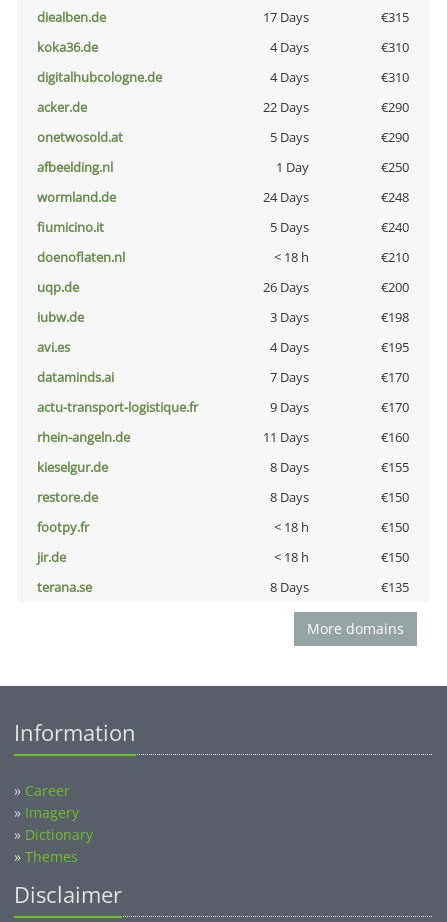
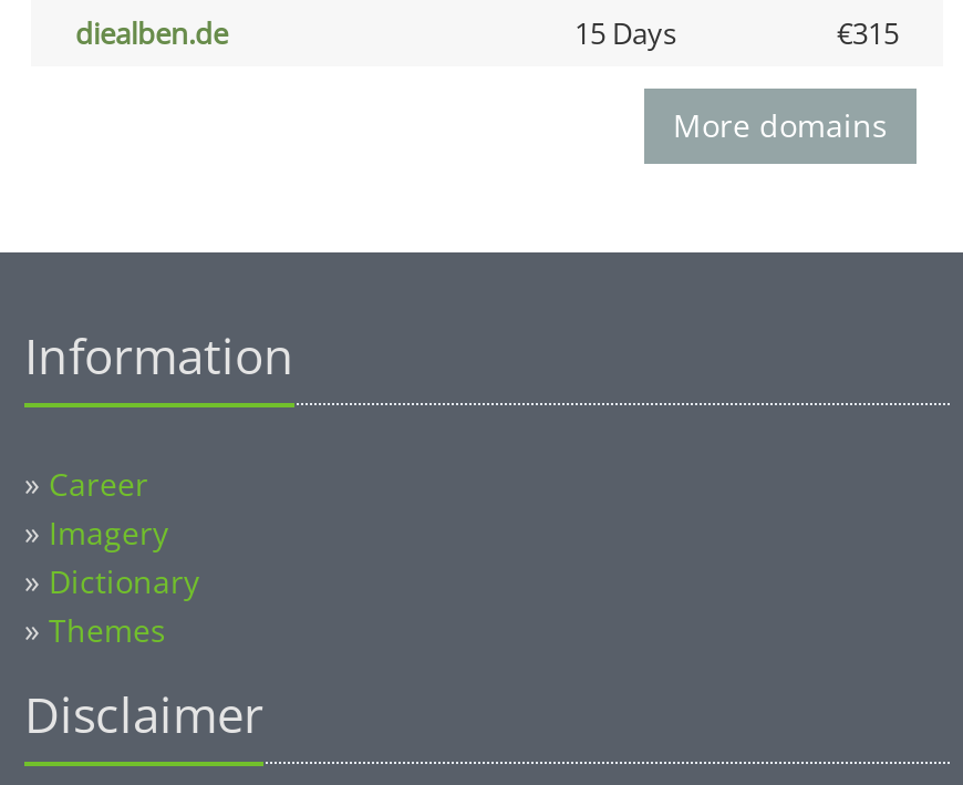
- 17 Days
+ 15 Days

- koka36.de
- 4 Days
- €310
- digitalhubcologne.de
- 4 Days
- €310
- acker.de
- 22 Days
- €290
- onetwosold.at
- 5 Days
- €290
- afbeelding.nl
- 1 Day
- €250
- wormland.de
- 24 Days
- €248
- fiumicino.it
- 5 Days
- €240
- doenoflaten.nl
- < 18 h
- €210
- uqp.de
- 26 Days
- €200
- iubw.de
- 3 Days
- €198
- avi.es
- 4 Days
- €195
- dataminds.ai
- 7 Days
- €170
- actu-transport-logistique.fr
- 9 Days
- €170
- rhein-angeln.de
- 11 Days
- €160
- kieselgur.de
- 8 Days
- €155
- restore.de
- 8 Days
- €150
- footpy.fr
- < 18 h
- €150
- jir.de
- < 18 h
- €150
- terana.se
- 8 Days
- €135
